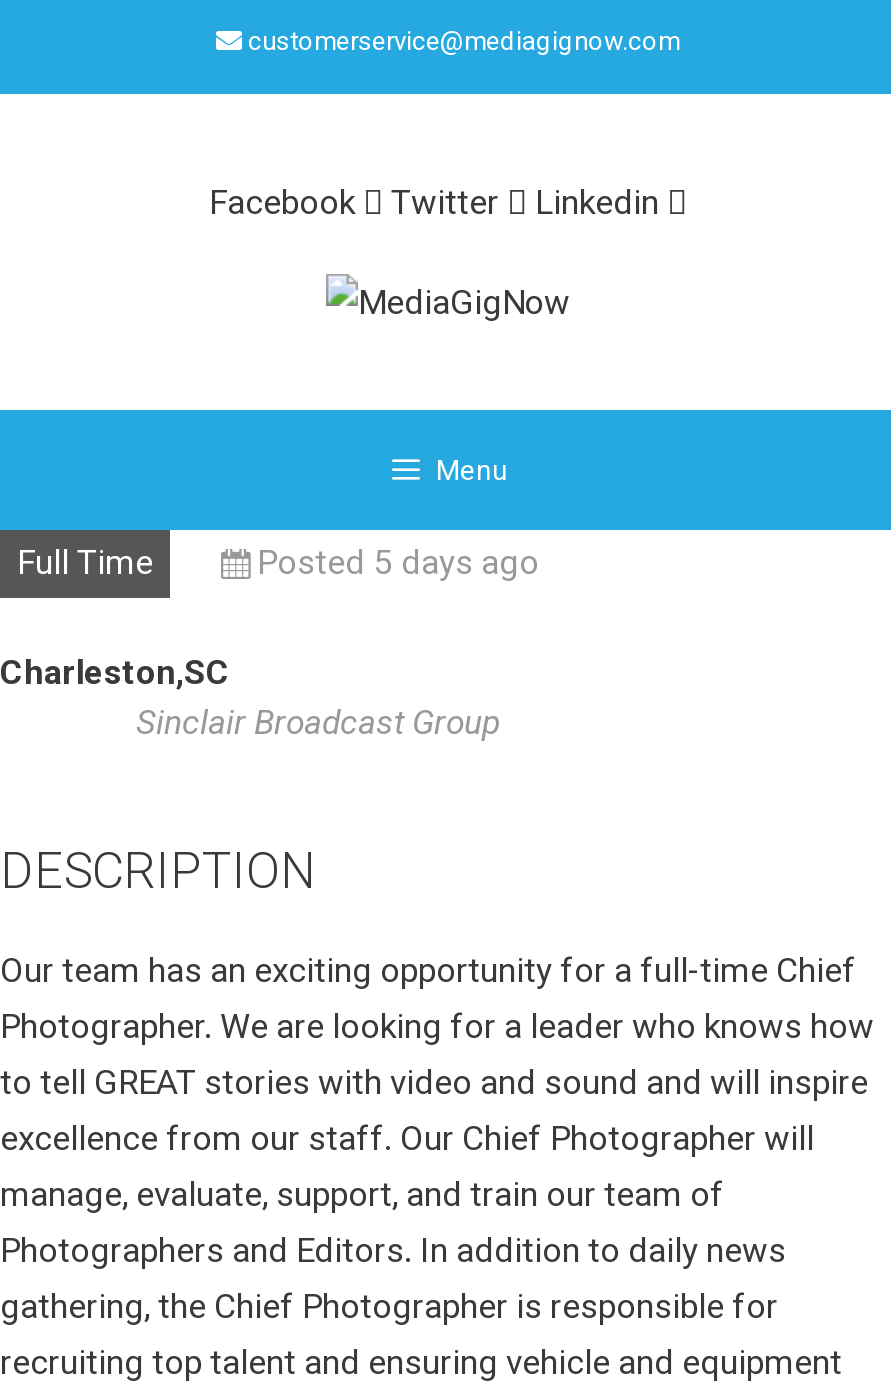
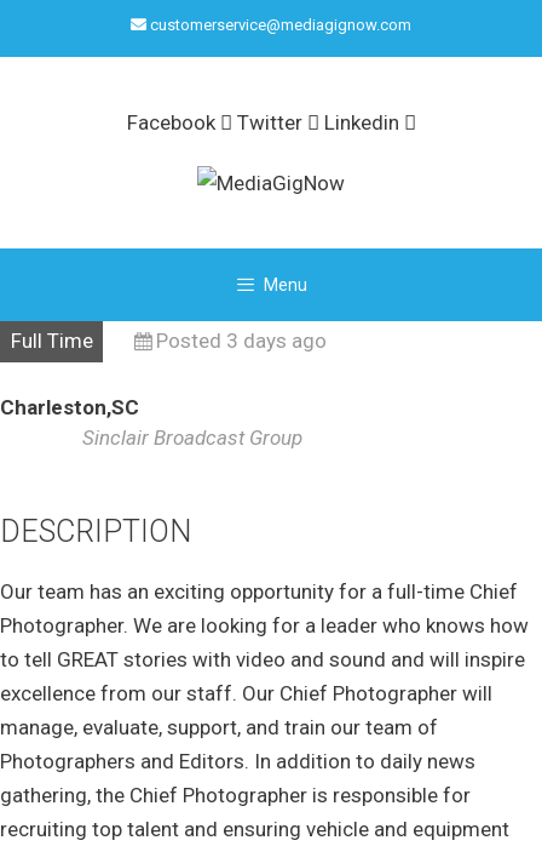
- Posted 5 days ago
+ Posted 3 days ago
